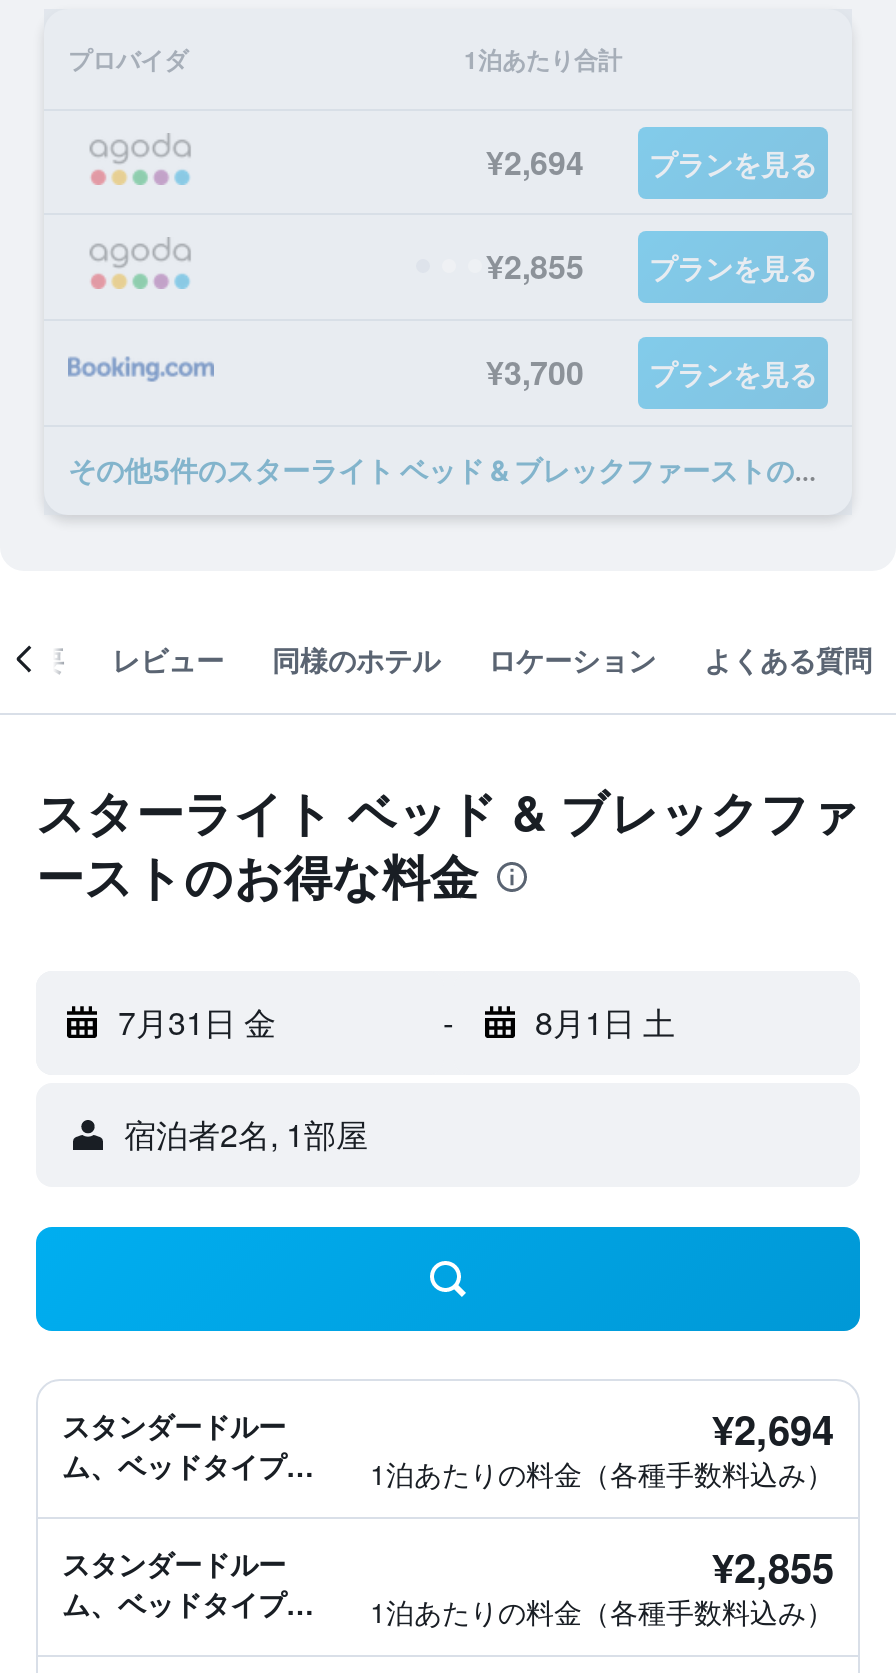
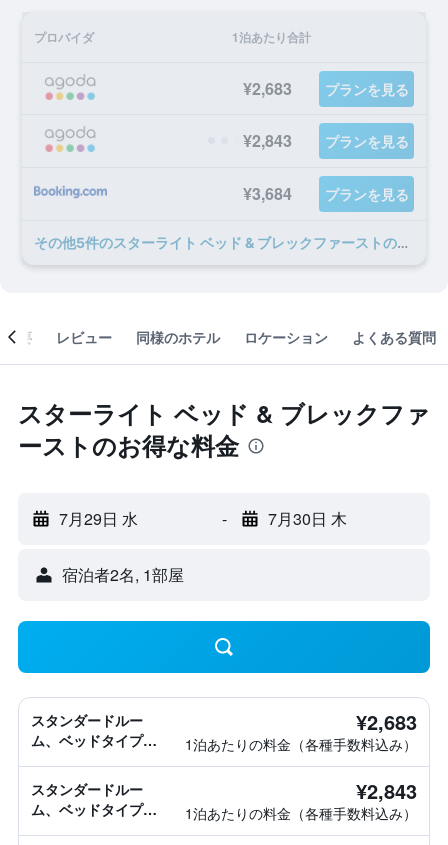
- ¥2,694 プランを見る
+ ¥2,683 プランを見る

- ¥2,855 プランを見る
+ ¥2,843 プランを見る

- ¥3,700 プランを見る
+ ¥3,684 プランを見る

- 7月31日 金
+ 7月29日 水

- 8月1日 土
+ 7月30日 木

- ¥2,694
+ ¥2,683

- ¥2,855
+ ¥2,843
